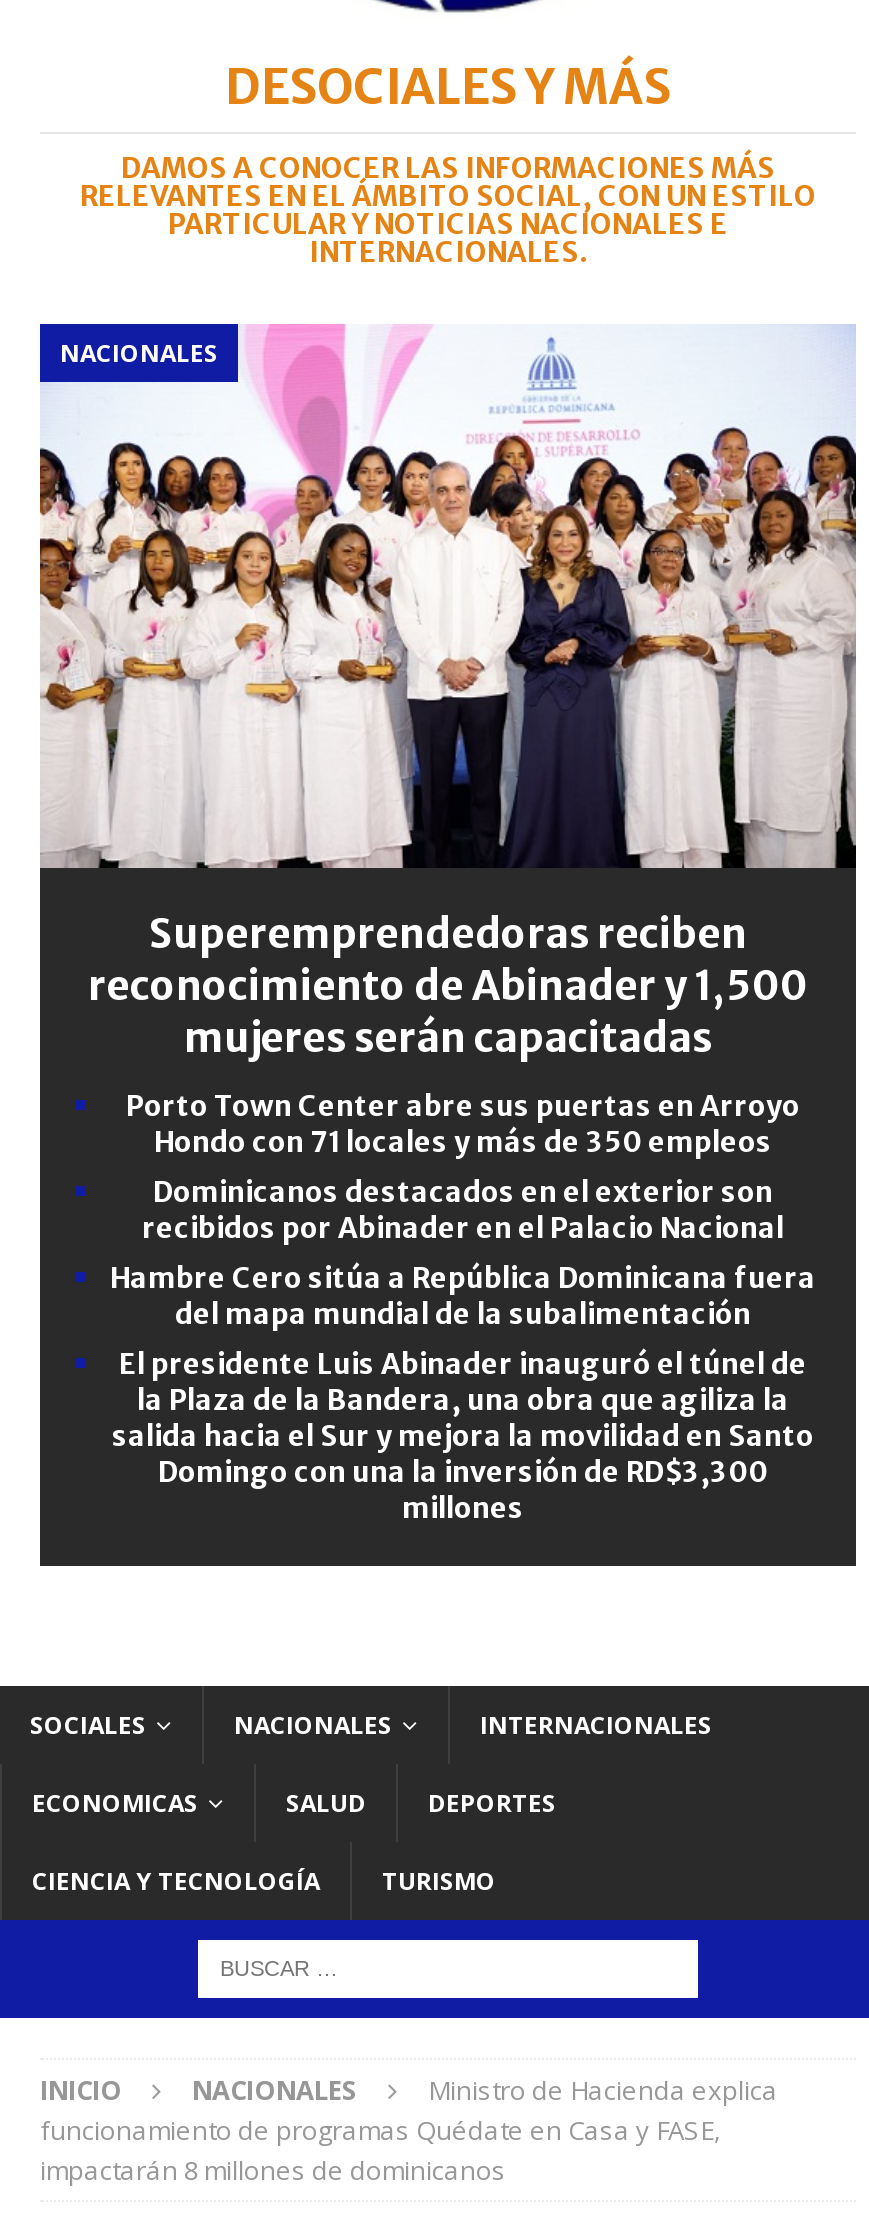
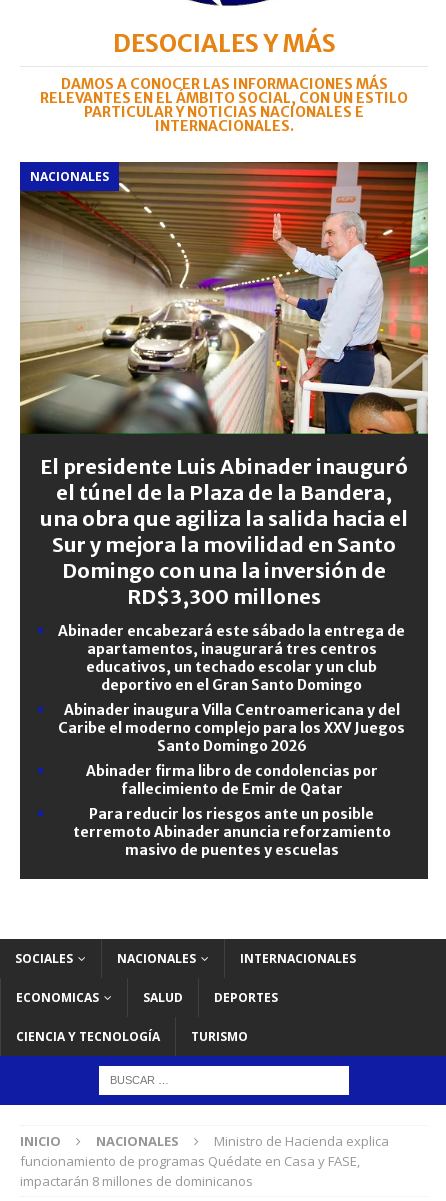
- [image]
- Superemprendedoras reciben
- reconocimiento de Abinader y 1,500
- mujeres serán capacitadas
+ [image]
+ El presidente Luis Abinader inauguró
+ el túnel de la Plaza de la Bandera,
+ una obra que agiliza la salida hacia el
+ Sur y mejora la movilidad en Santo
+ Domingo con una la inversión de
+ RD$3,300 millones

- Porto Town Center abre sus puertas en Arroyo
- Hondo con 71 locales y más de 350 empleos
- Dominicanos destacados en el exterior son
- recibidos por Abinader en el Palacio Nacional
- Hambre Cero sitúa a República Dominicana fuera
- del mapa mundial de la subalimentación
- El presidente Luis Abinader inauguró el túnel de
- la Plaza de la Bandera, una obra que agiliza la
- salida hacia el Sur y mejora la movilidad en Santo
- Domingo con una la inversión de RD$3,300
- millones
+ Abinader encabezará este sábado la entrega de
+ apartamentos, inaugurará tres centros
+ educativos, un techado escolar y un club
+ deportivo en el Gran Santo Domingo
+ Abinader inaugura Villa Centroamericana y del
+ Caribe el moderno complejo para los XXV Juegos
+ Santo Domingo 2026
+ Abinader firma libro de condolencias por
+ fallecimiento de Emir de Qatar
+ Para reducir los riesgos ante un posible
+ terremoto Abinader anuncia reforzamiento
+ masivo de puentes y escuelas
